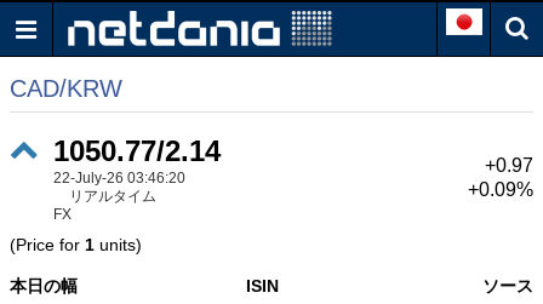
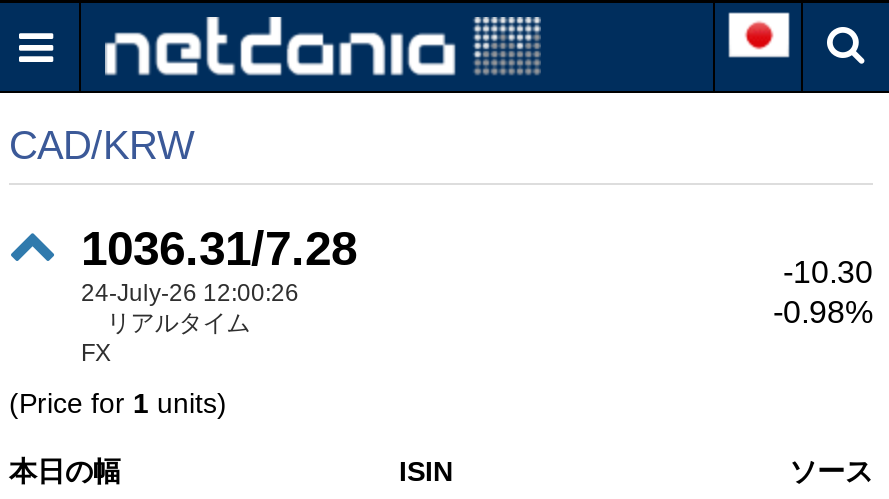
- 1050.77/2.14
- 22-July-26 03:46:20
+ 1036.31/7.28
+ 24-July-26 12:00:26

- +0.97
+ -10.30

- +0.09%
+ -0.98%
